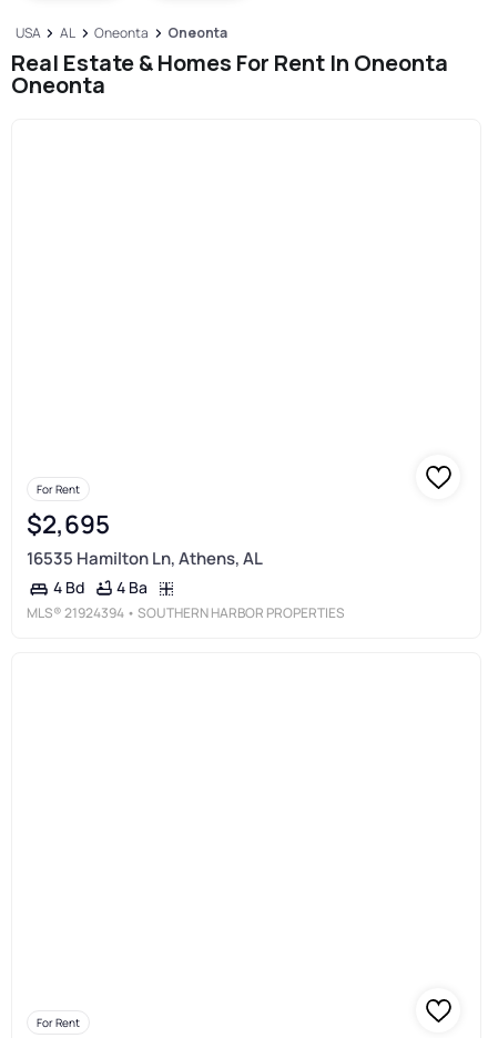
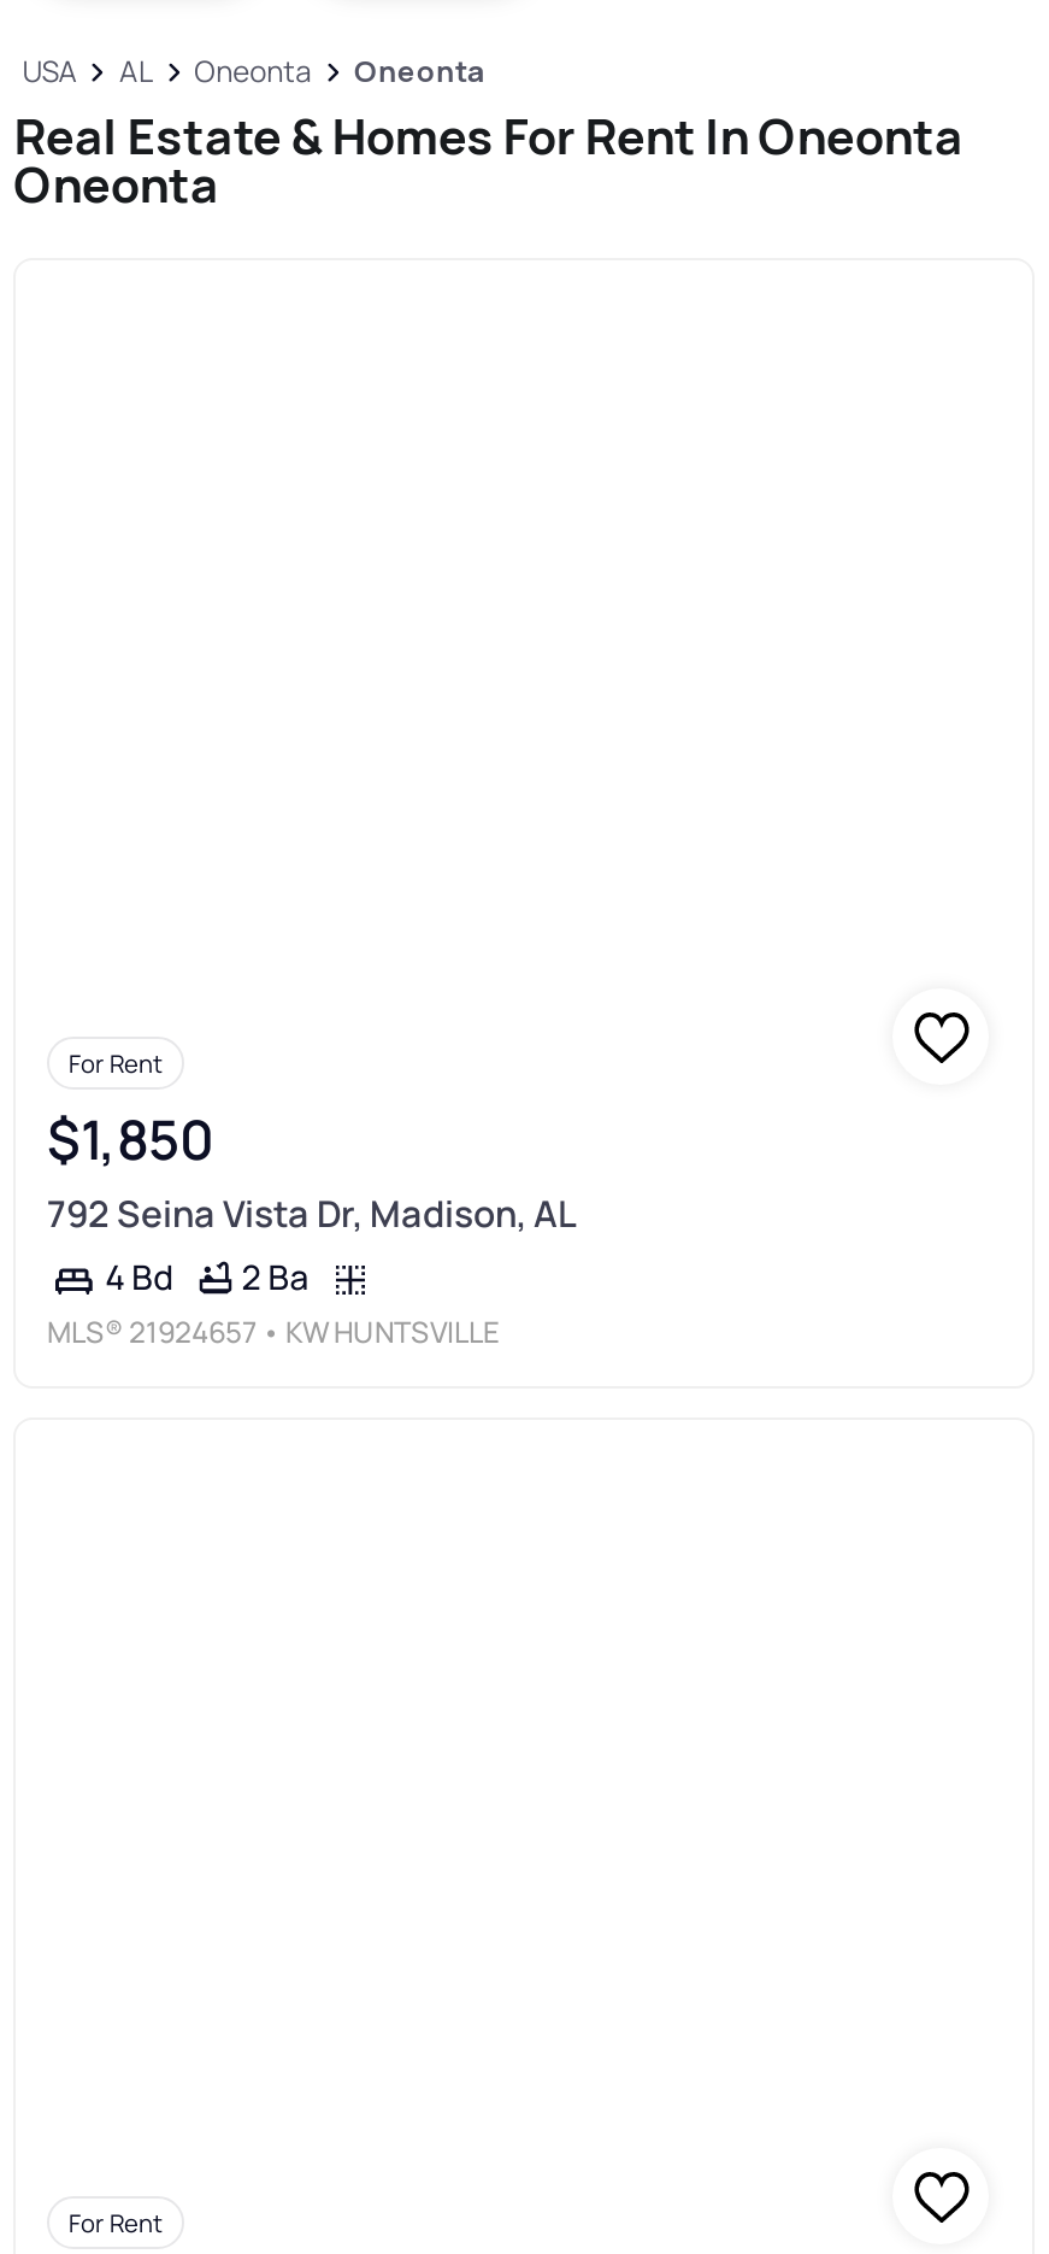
- $2,695
- 16535 Hamilton Ln, Athens, AL
+ $1,850
+ 792 Seina Vista Dr, Madison, AL

- 4 Ba
- MLS® 21924394 • SOUTHERN HARBOR PROPERTIES
+ 2 Ba
+ MLS® 21924657 • KW HUNTSVILLE
